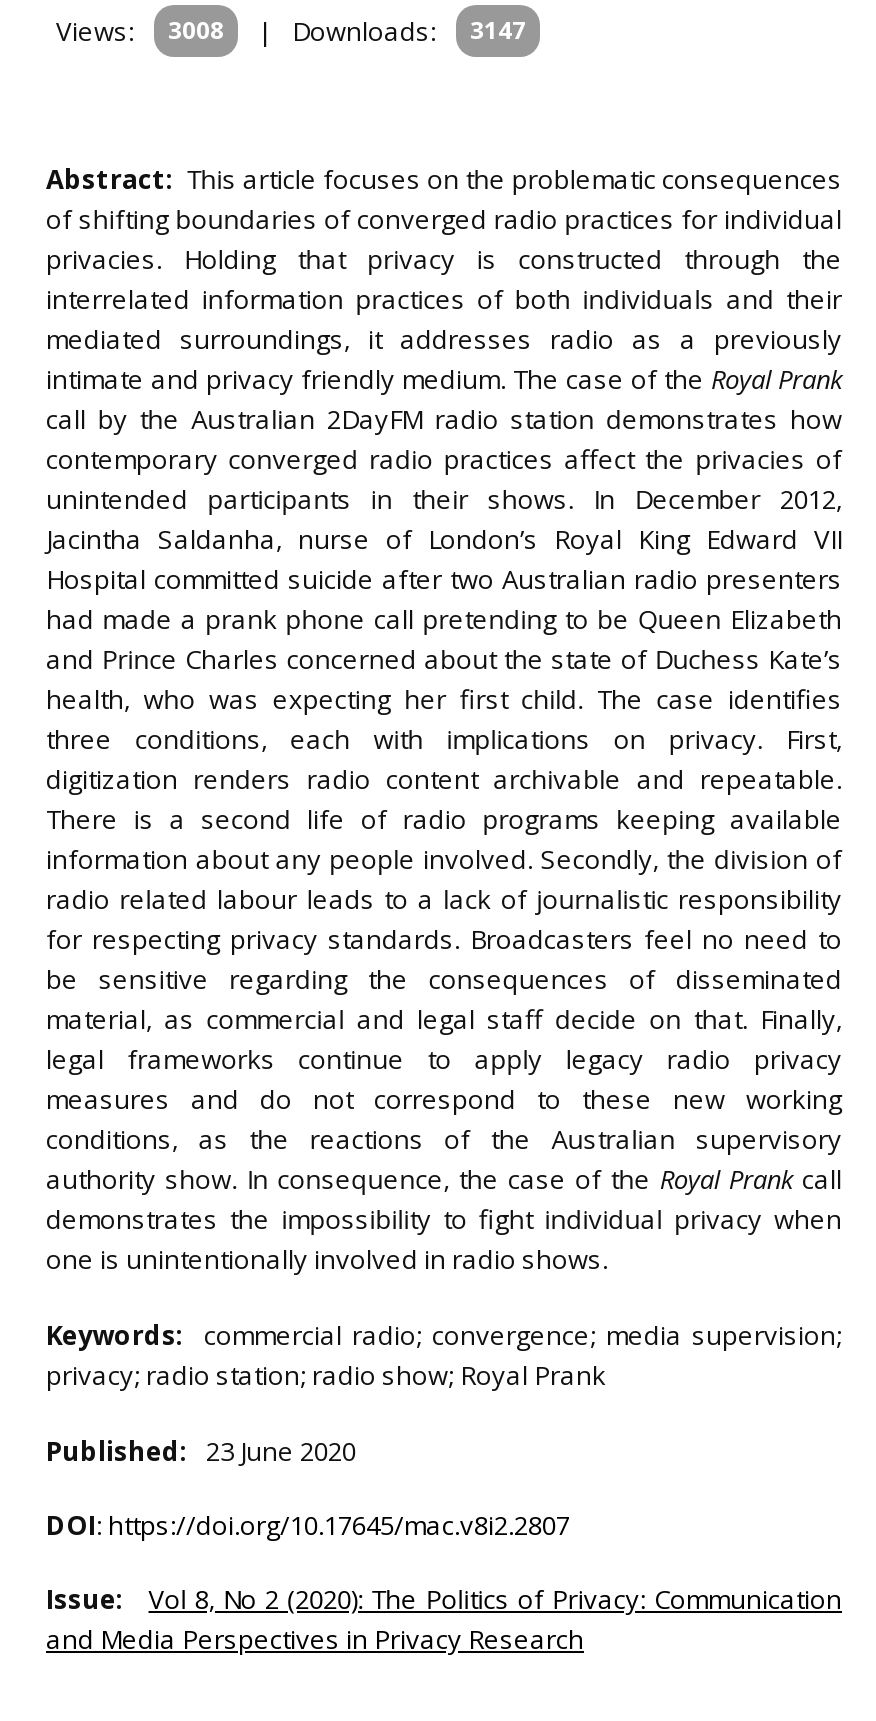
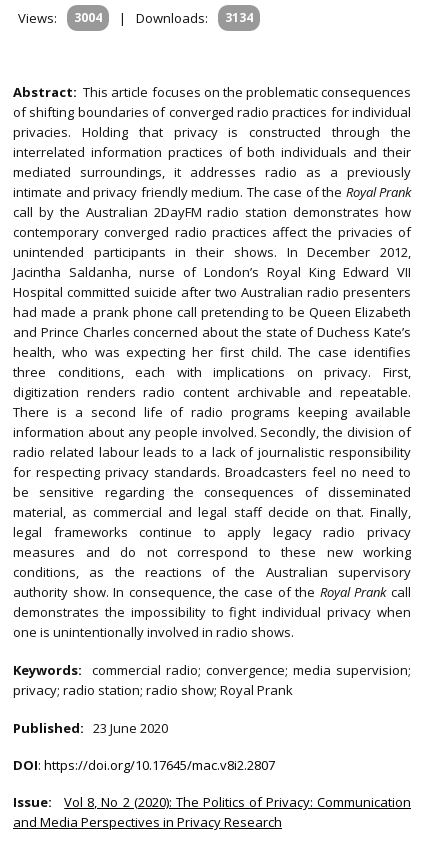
- 3008
+ 3004

- 3147
+ 3134
